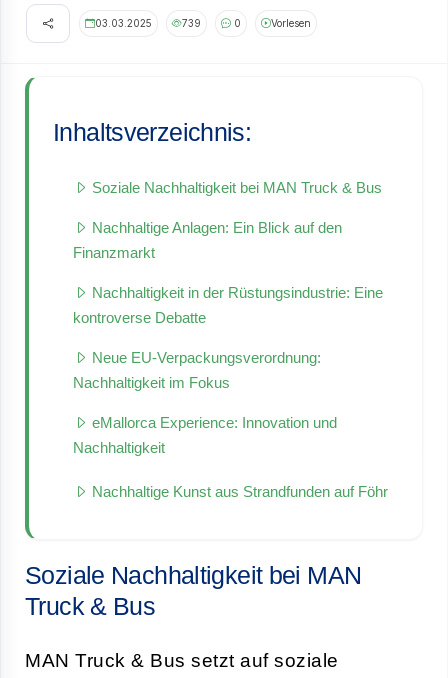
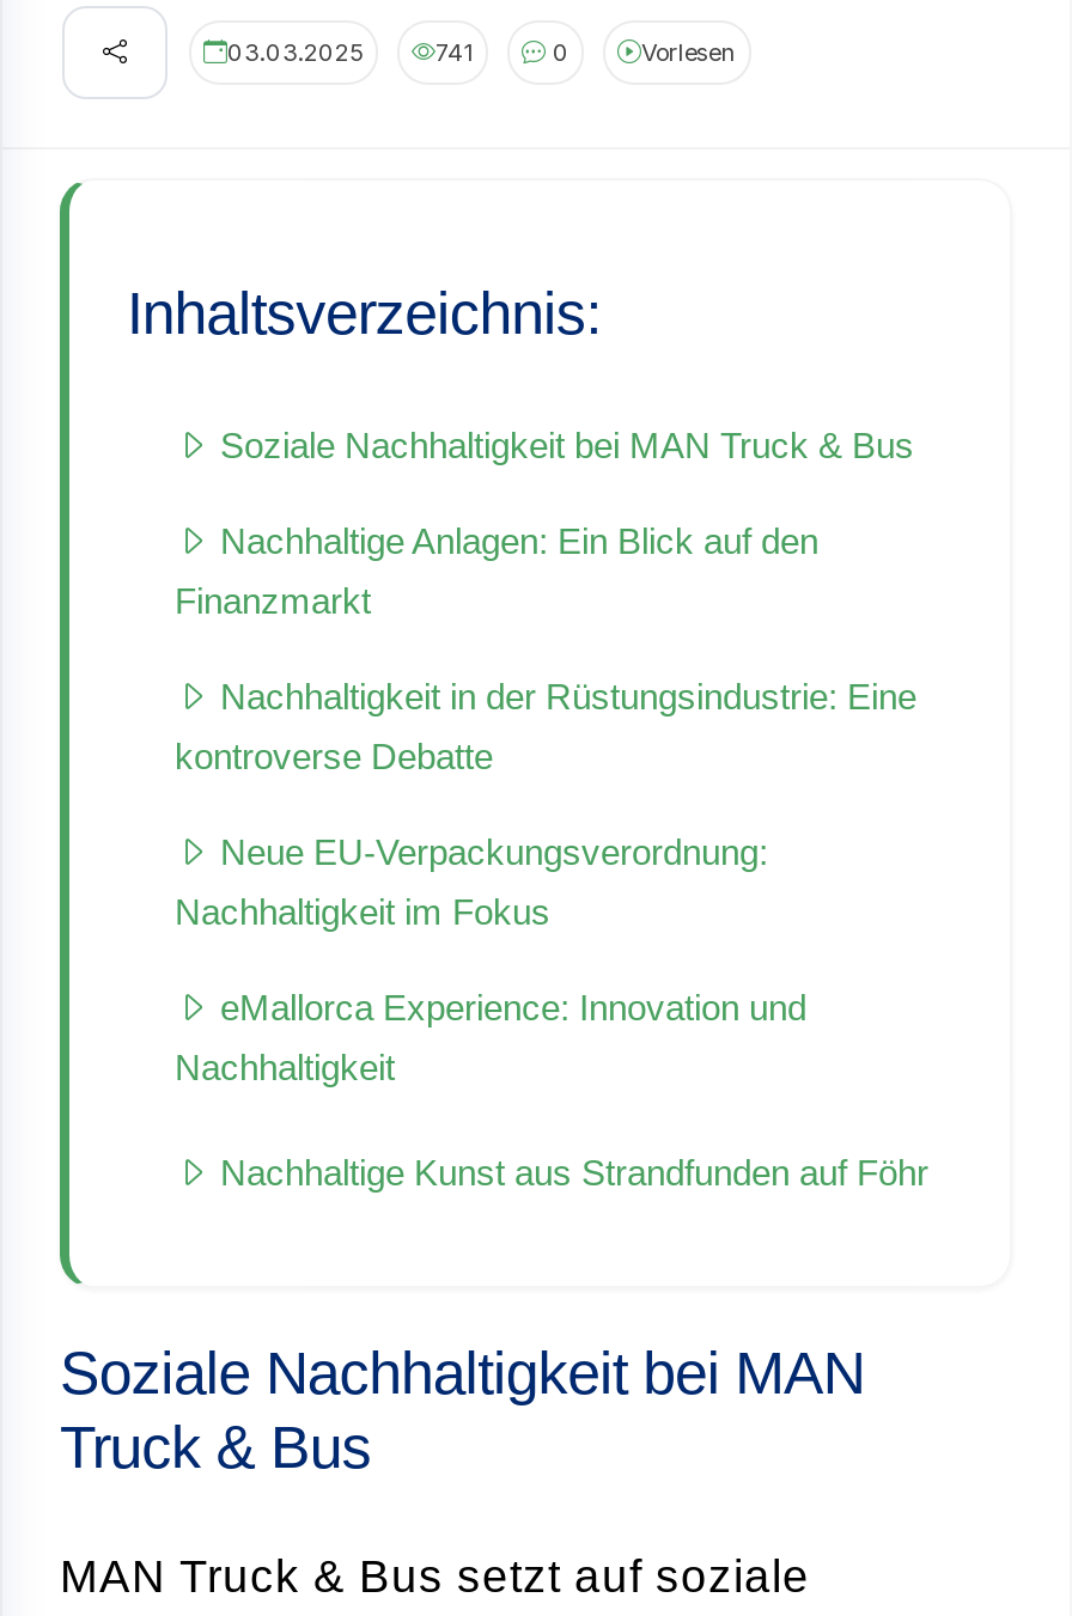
- 739
+ 741
